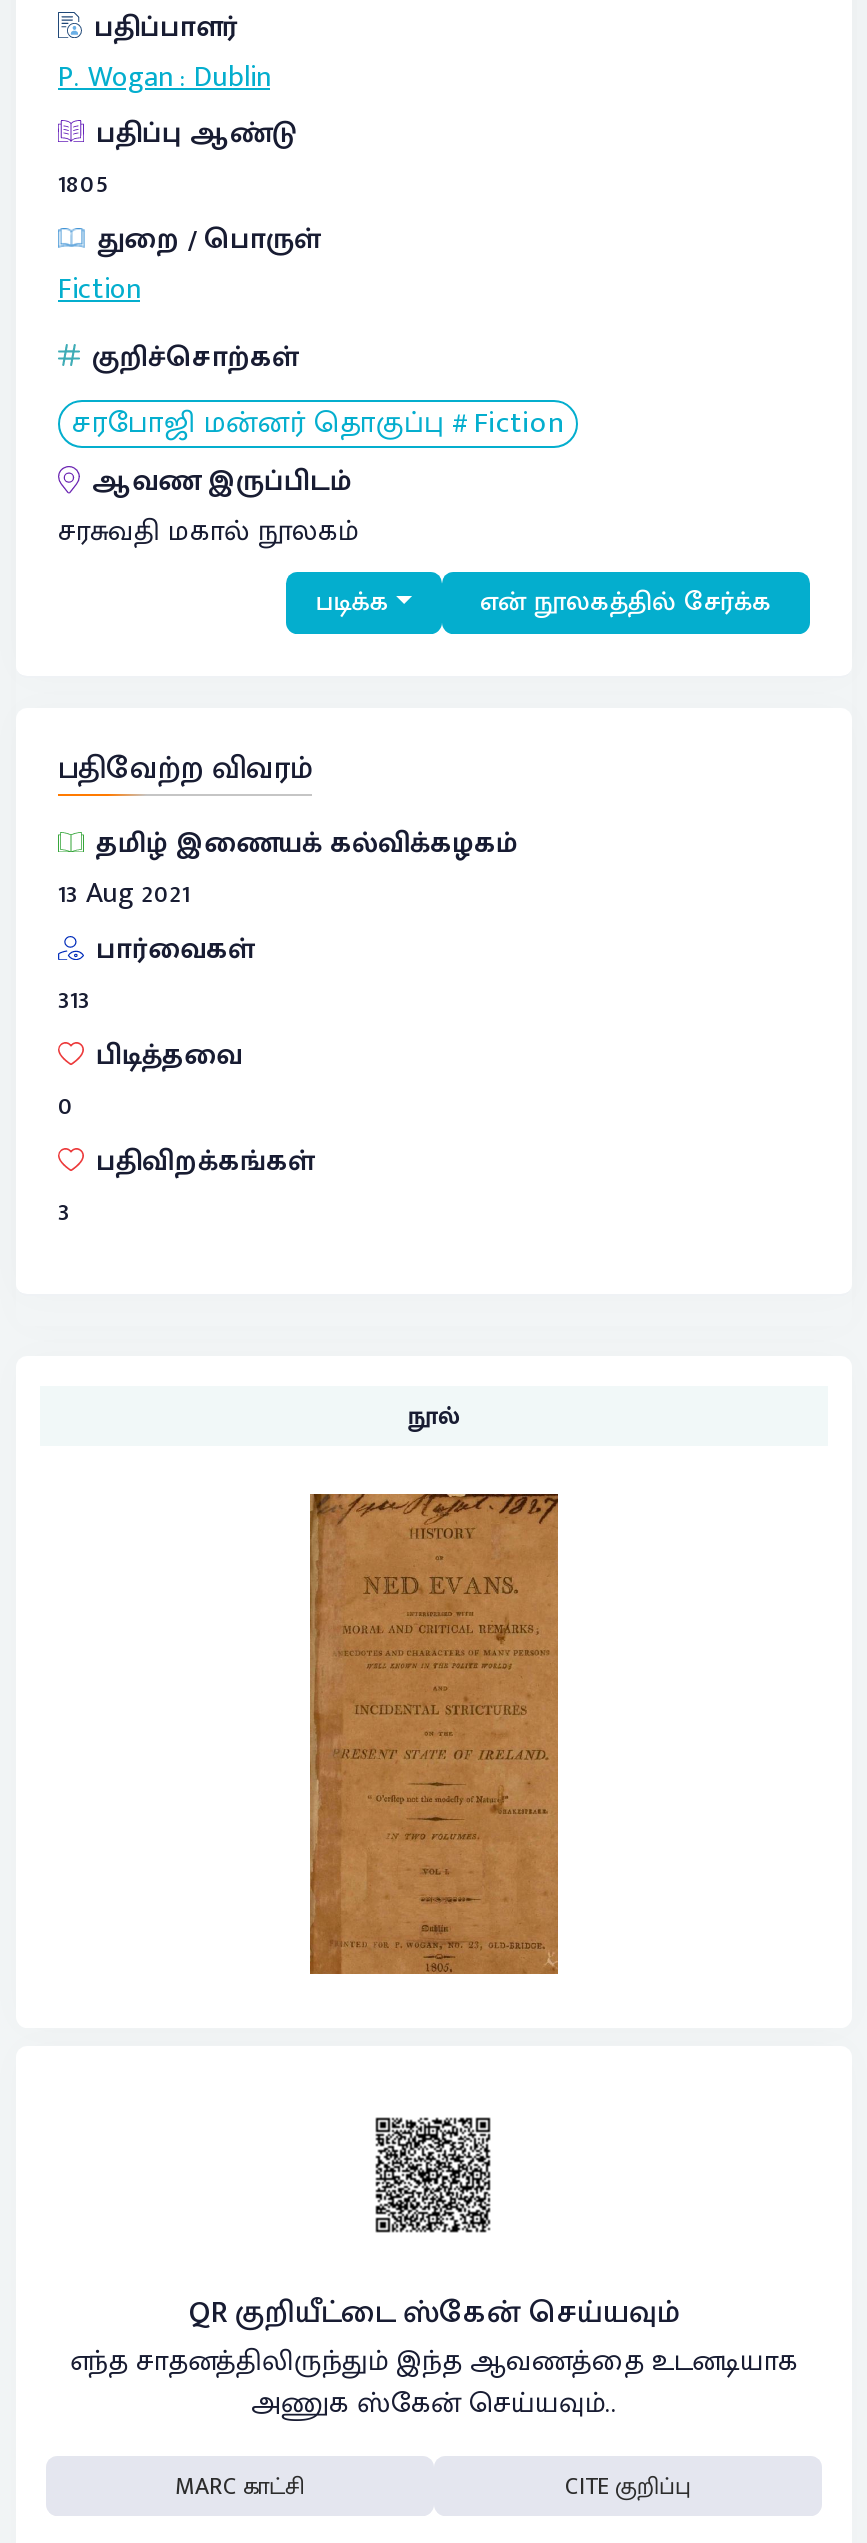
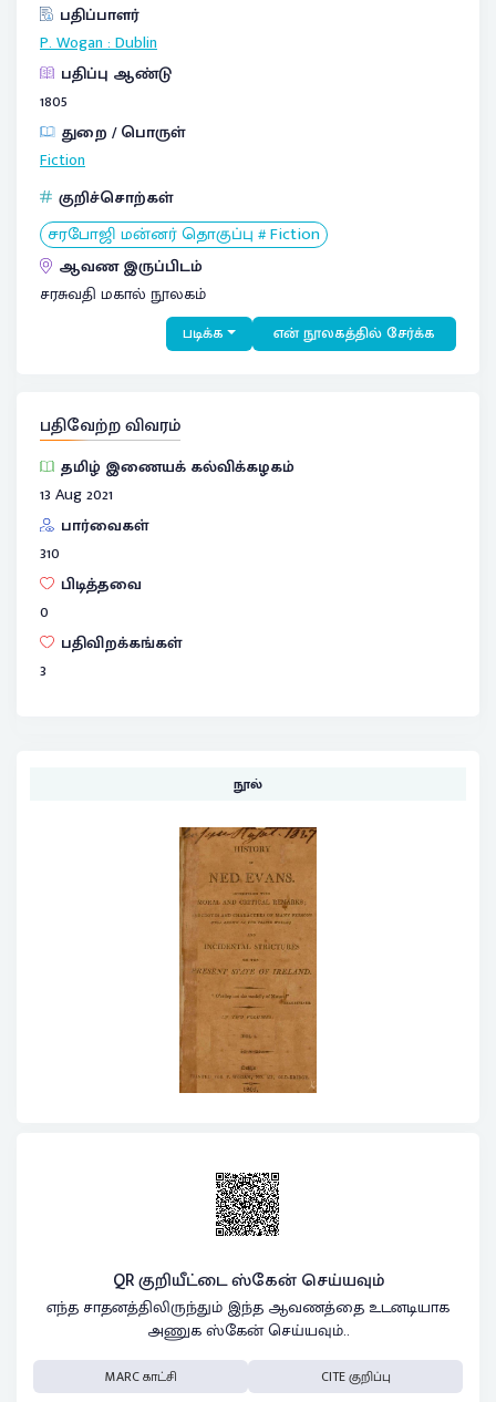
- 313
+ 310
